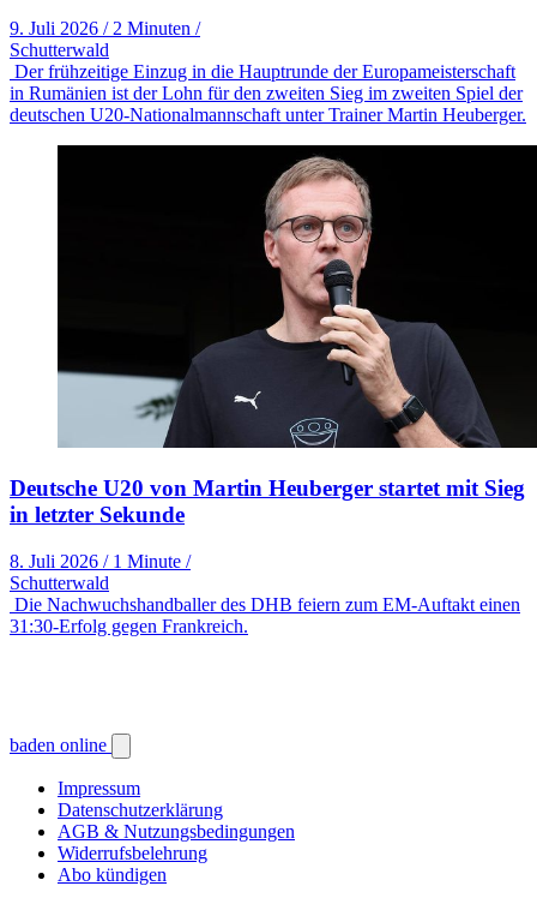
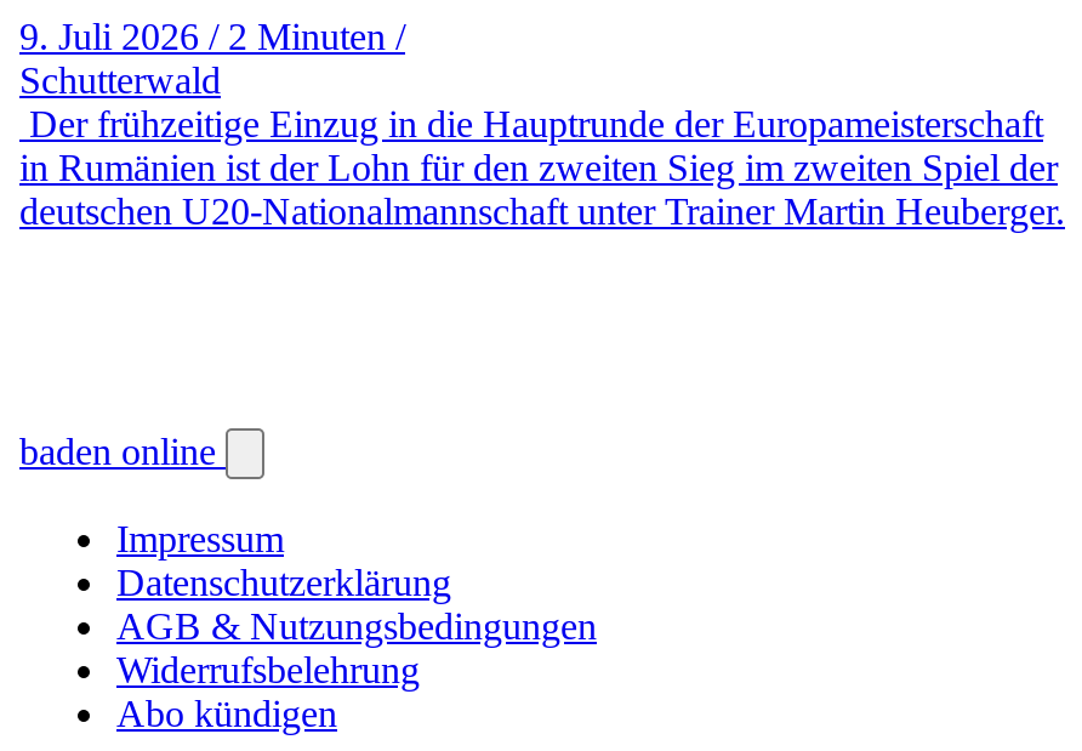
- [image]
- Deutsche U20 von Martin Heuberger startet mit Sieg
- in letzter Sekunde
- 8. Juli 2026 / 1 Minute /
- Schutterwald
- Die Nachwuchshandballer des DHB feiern zum EM-Auftakt einen
- 31:30-Erfolg gegen Frankreich.
